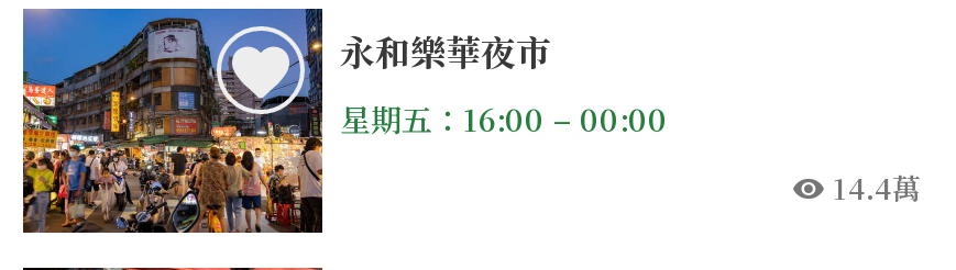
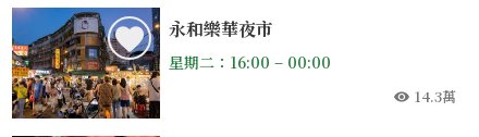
- 星期五：16:00 – 00:00
+ 星期二：16:00 – 00:00

- 14.4萬
+ 14.3萬
